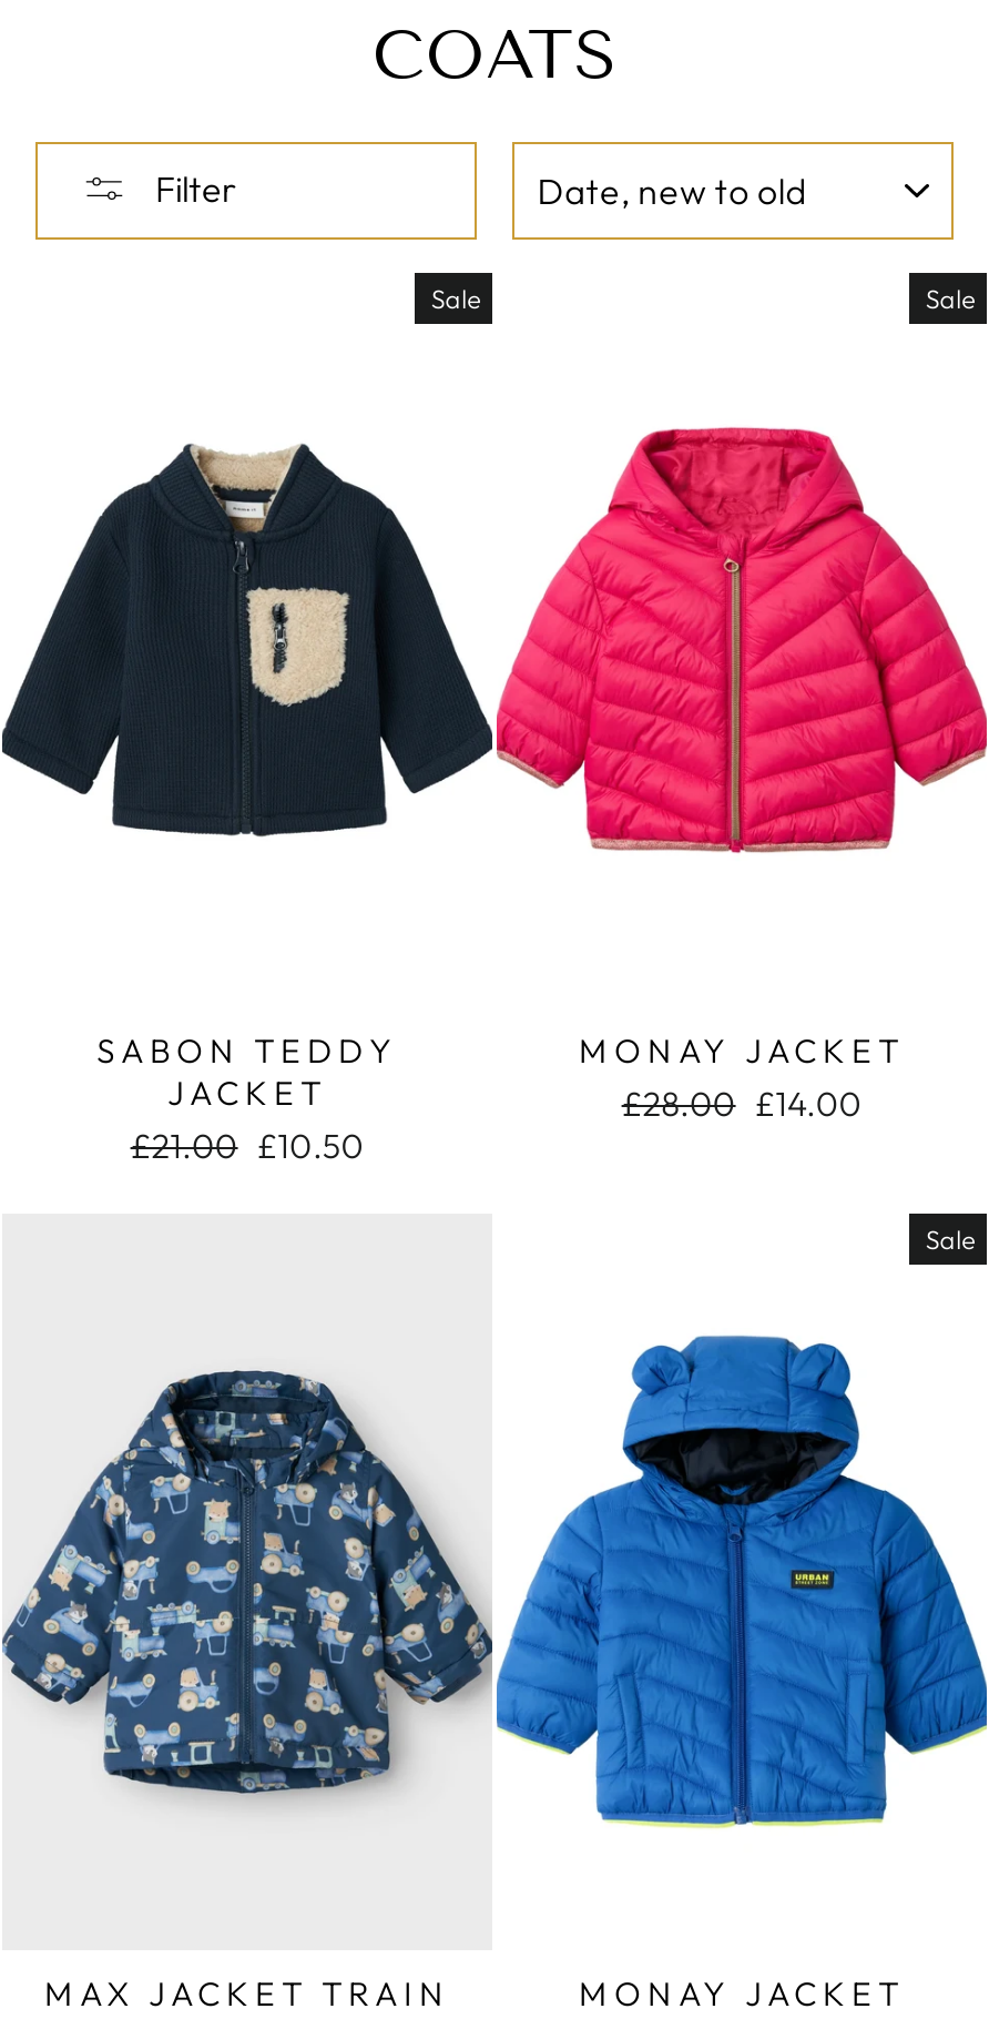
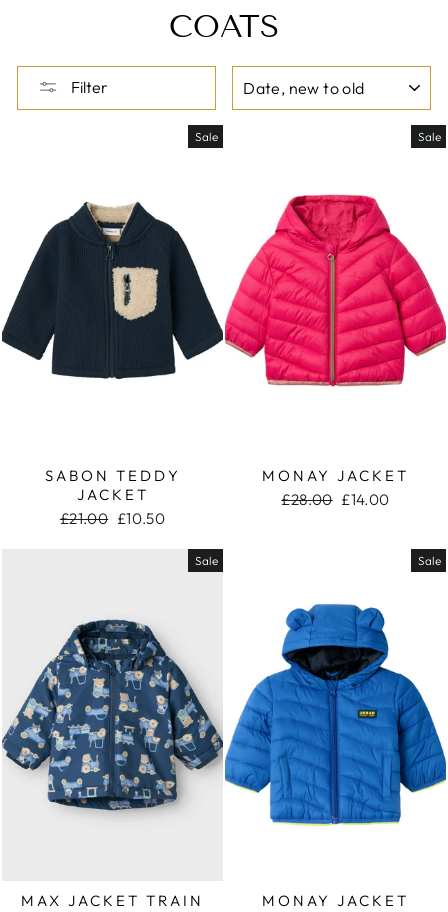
+ Sale
